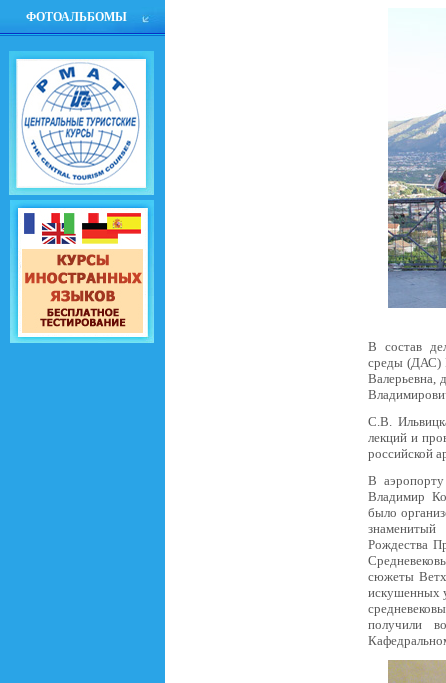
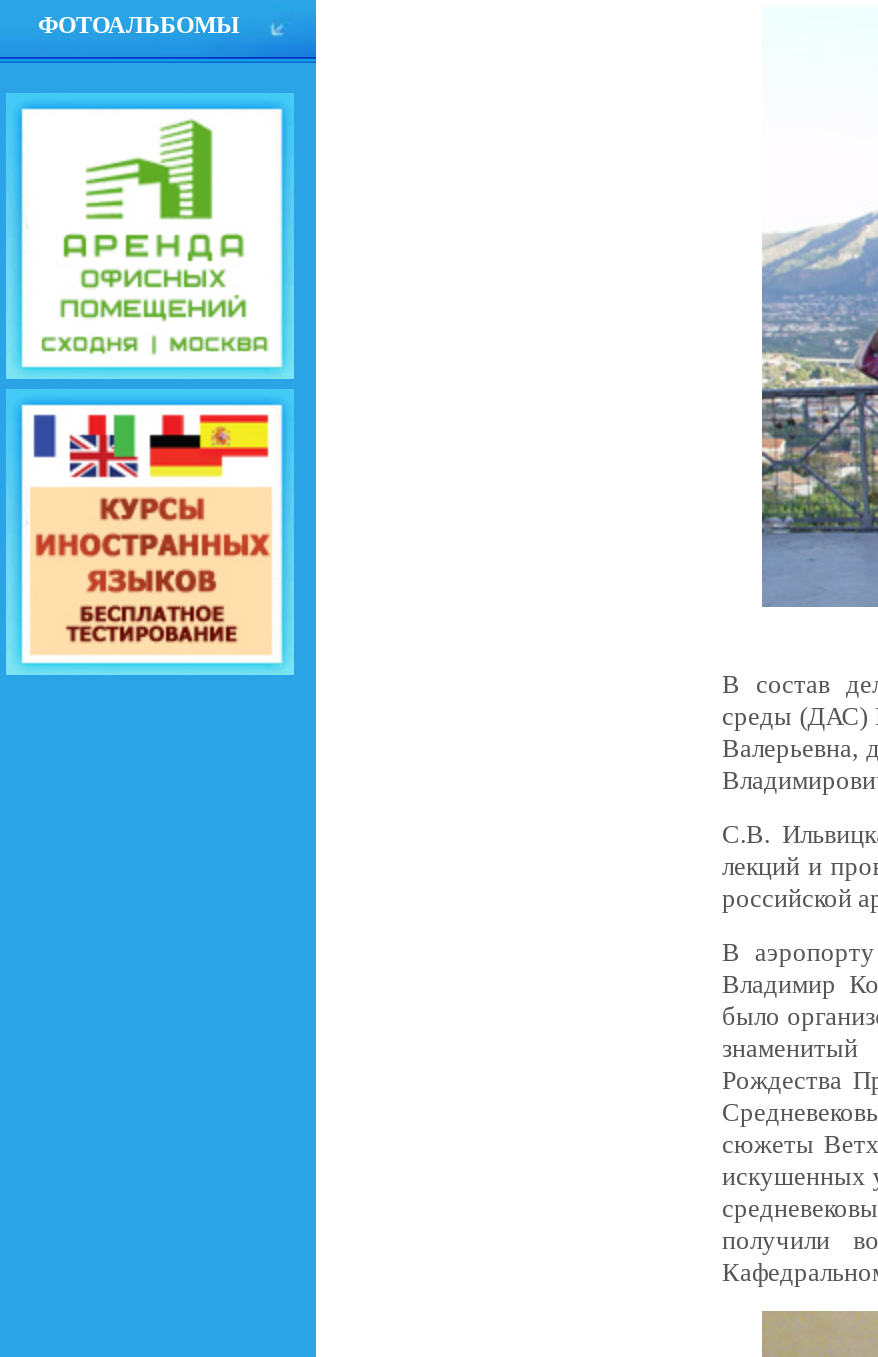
- [image]
+ [image]
